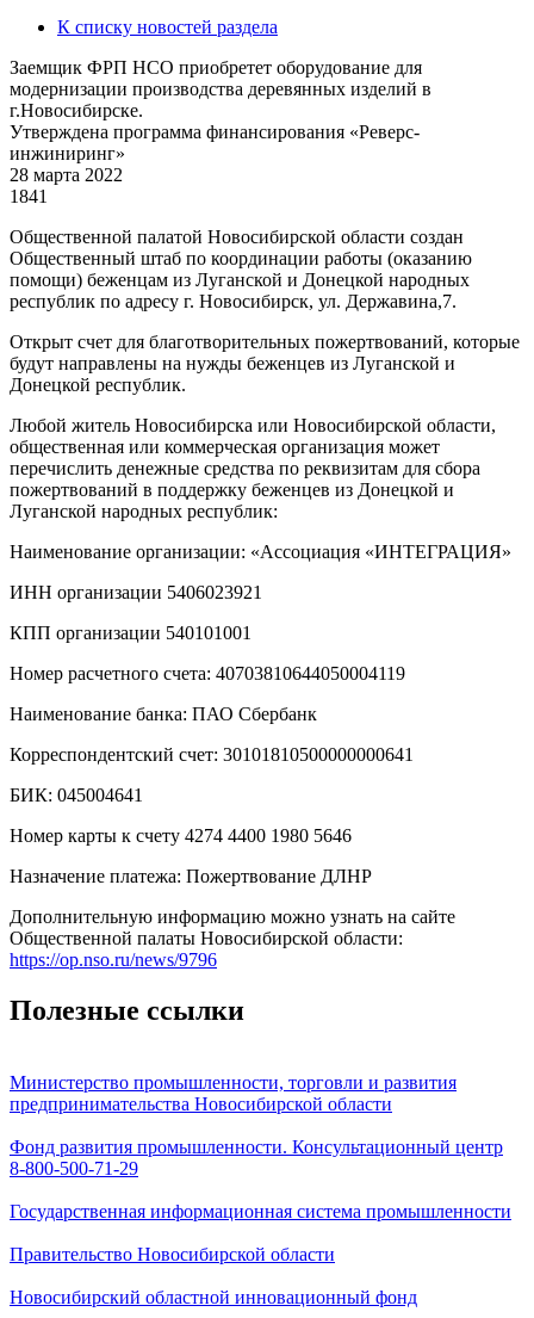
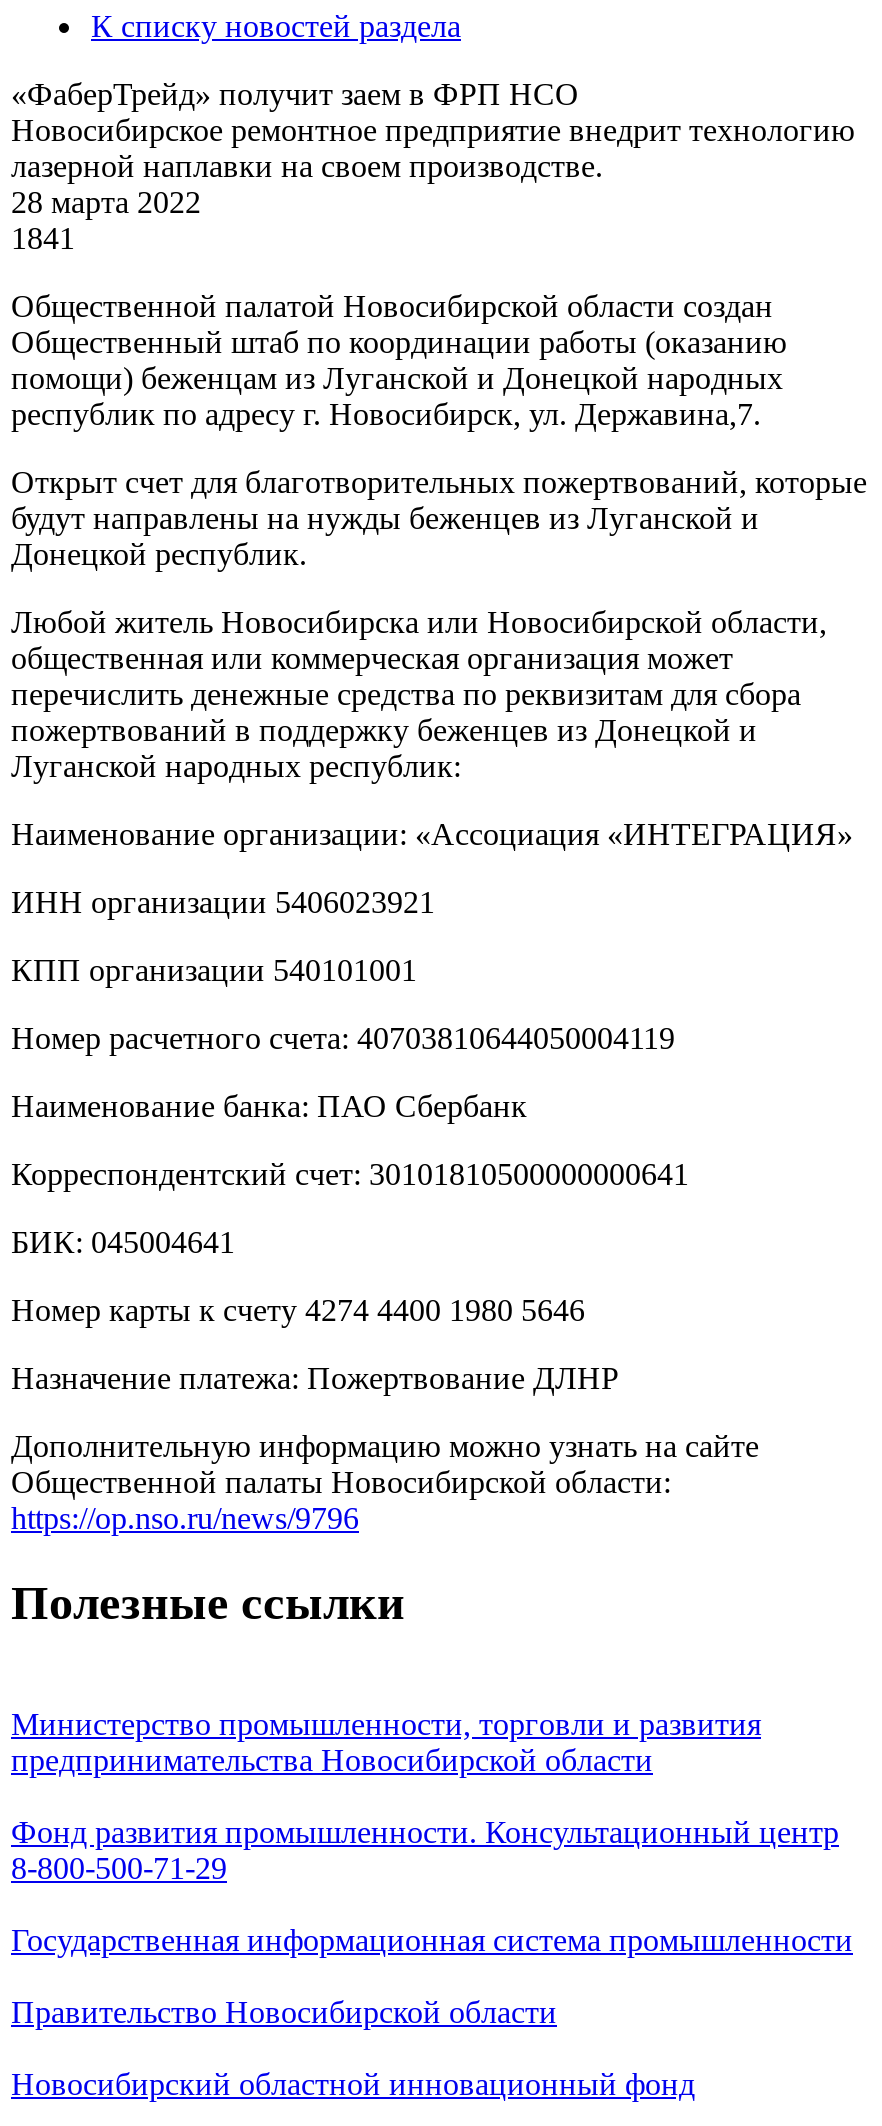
- Заемщик ФРП НСО приобретет оборудование для
- модернизации производства деревянных изделий в
- г.Новосибирске.
- Утверждена программа финансирования «Реверс-
- инжиниринг»
+ «ФаберТрейд» получит заем в ФРП НСО
+ Новосибирское ремонтное предприятие внедрит технологию
+ лазерной наплавки на своем производстве.
